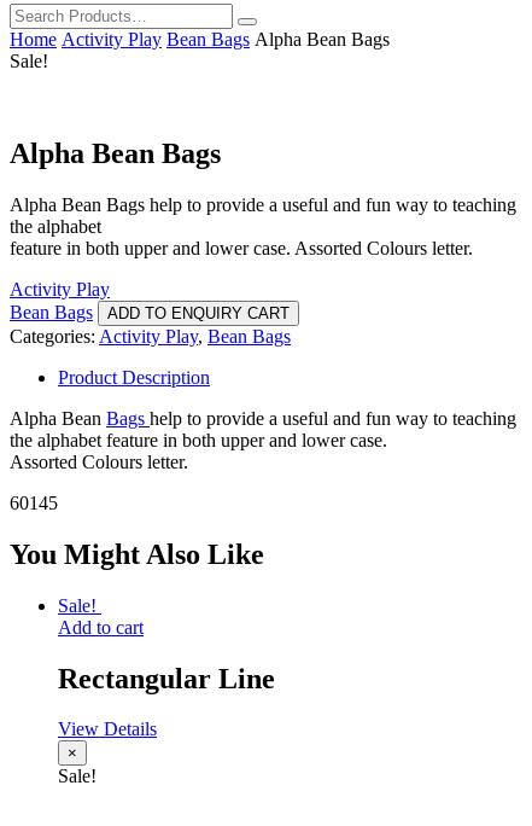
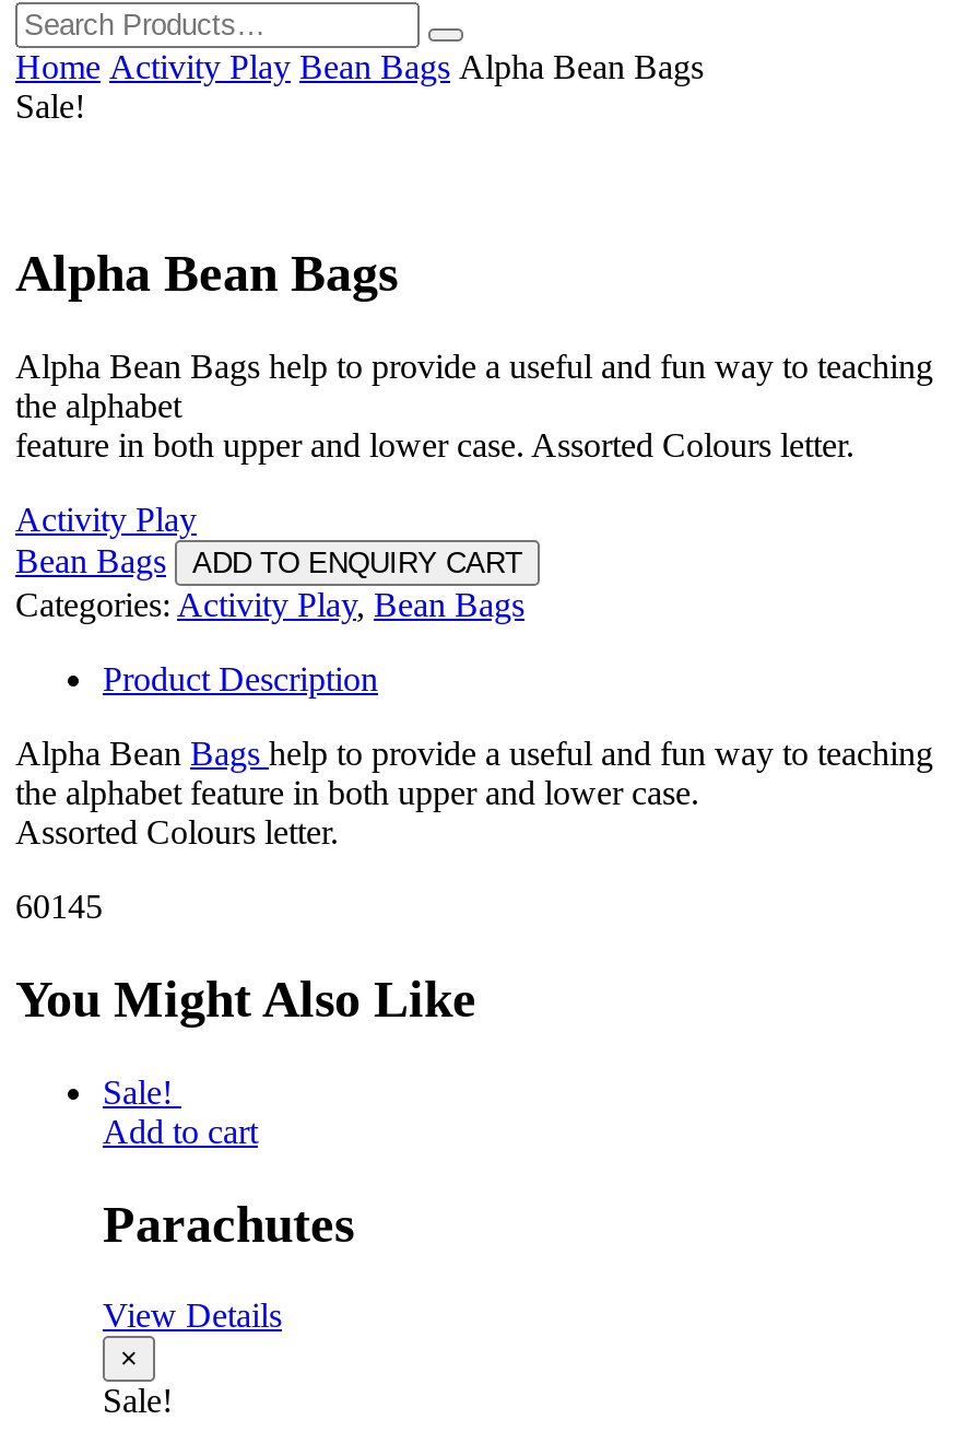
- Rectangular Line
+ Parachutes
